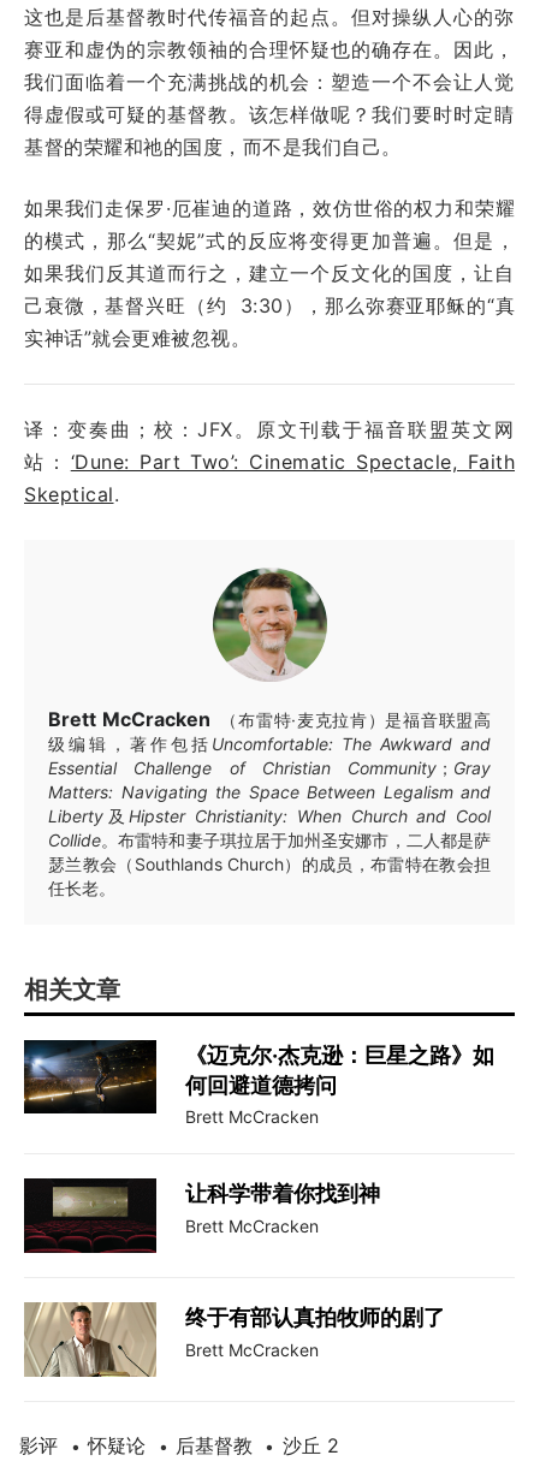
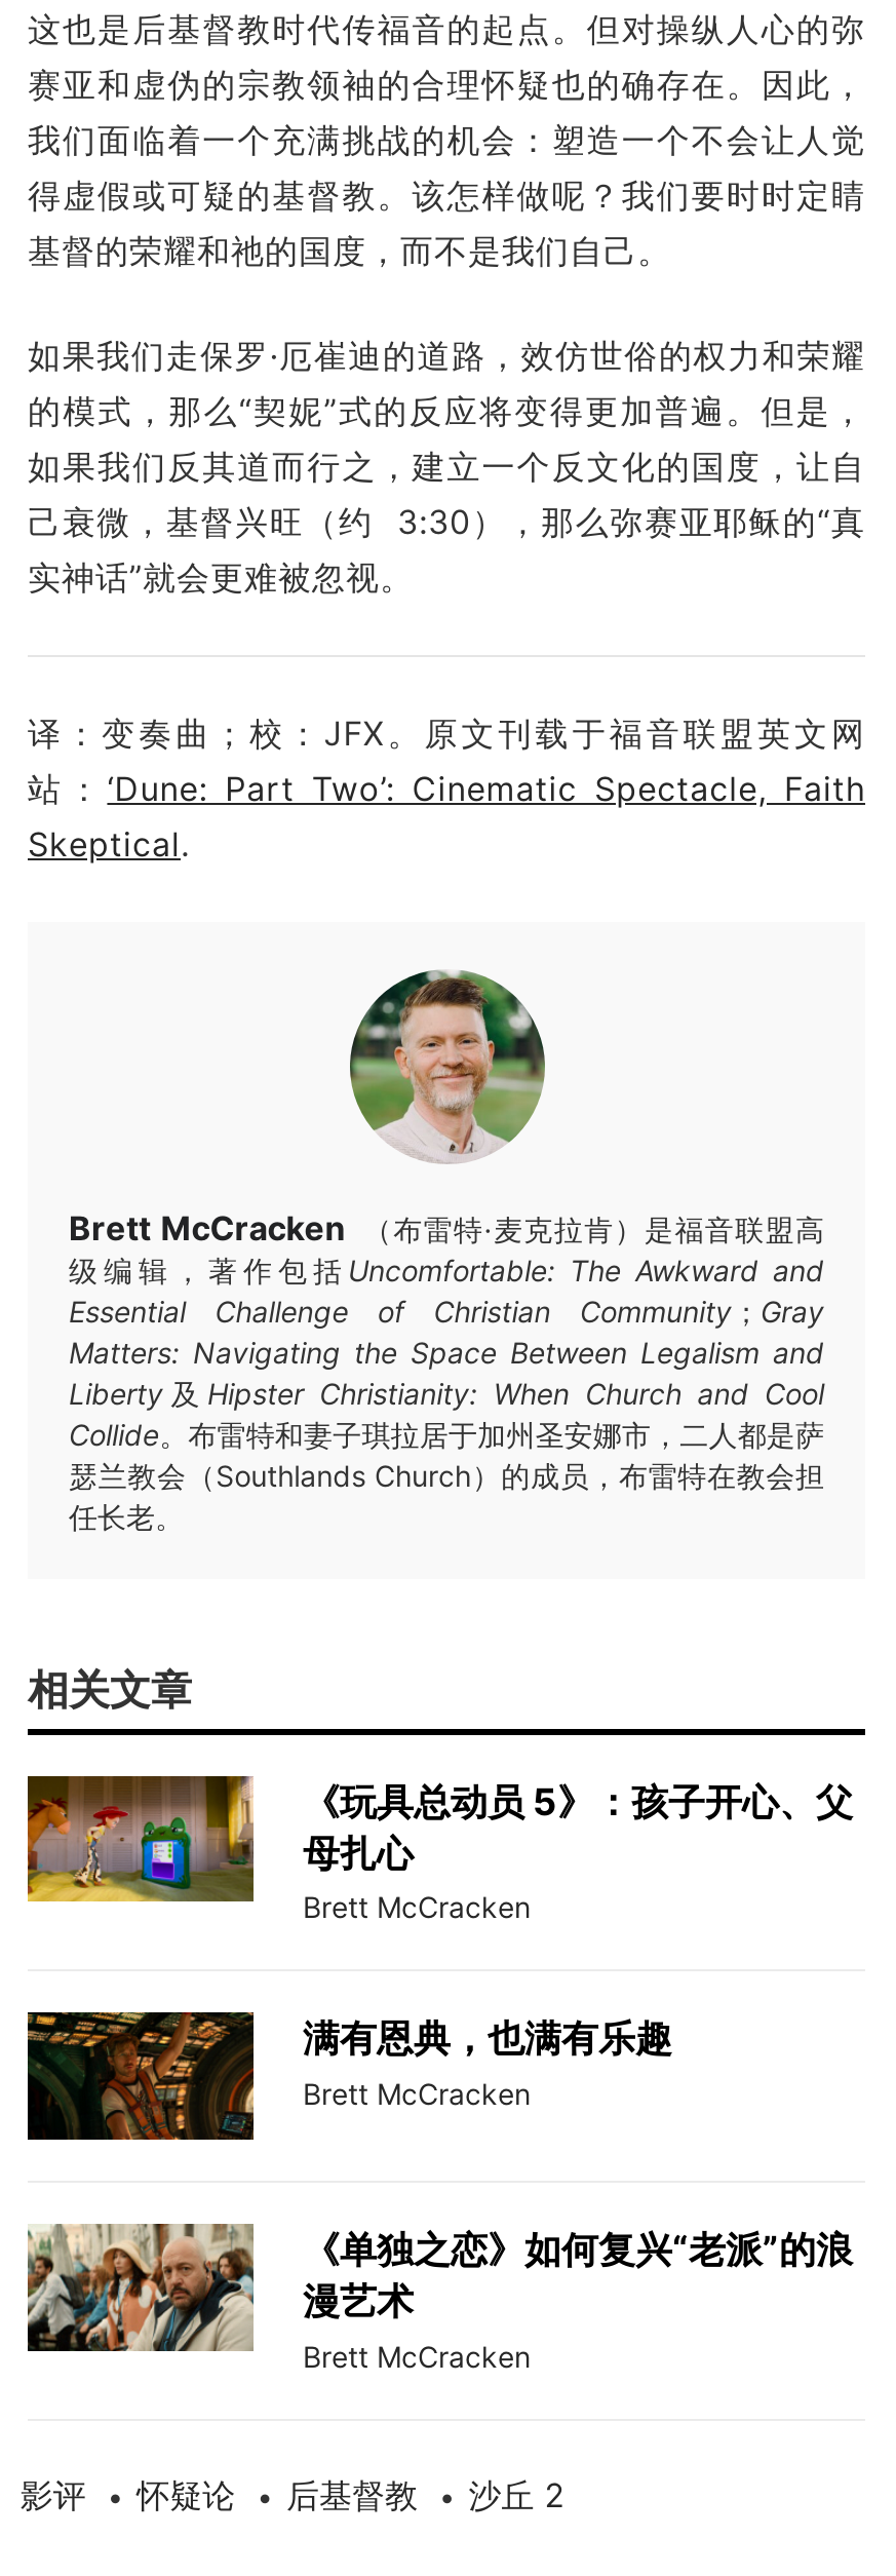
- [image]
- 《迈克尔·杰克逊：巨星之路》如
- 何回避道德拷问
+ [image]
+ 《玩具总动员 5》：孩子开心、父
+ 母扎心

- [image]
- 让科学带着你找到神
+ [image]
+ 满有恩典，也满有乐趣

- [image]
- 终于有部认真拍牧师的剧了
+ [image]
+ 《单独之恋》如何复兴“老派”的浪
+ 漫艺术
